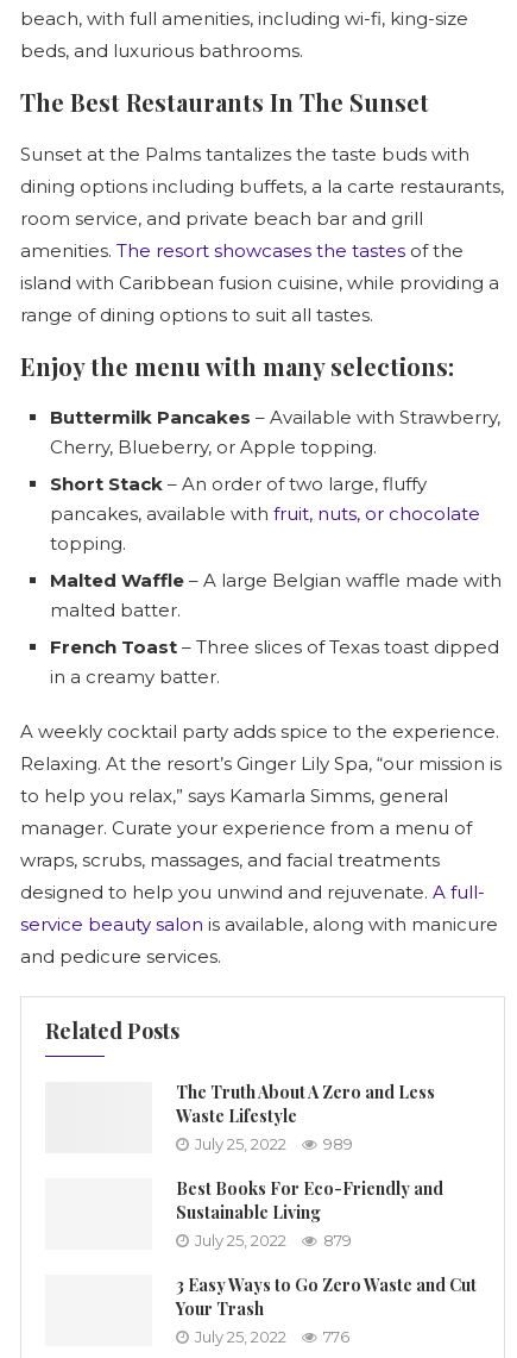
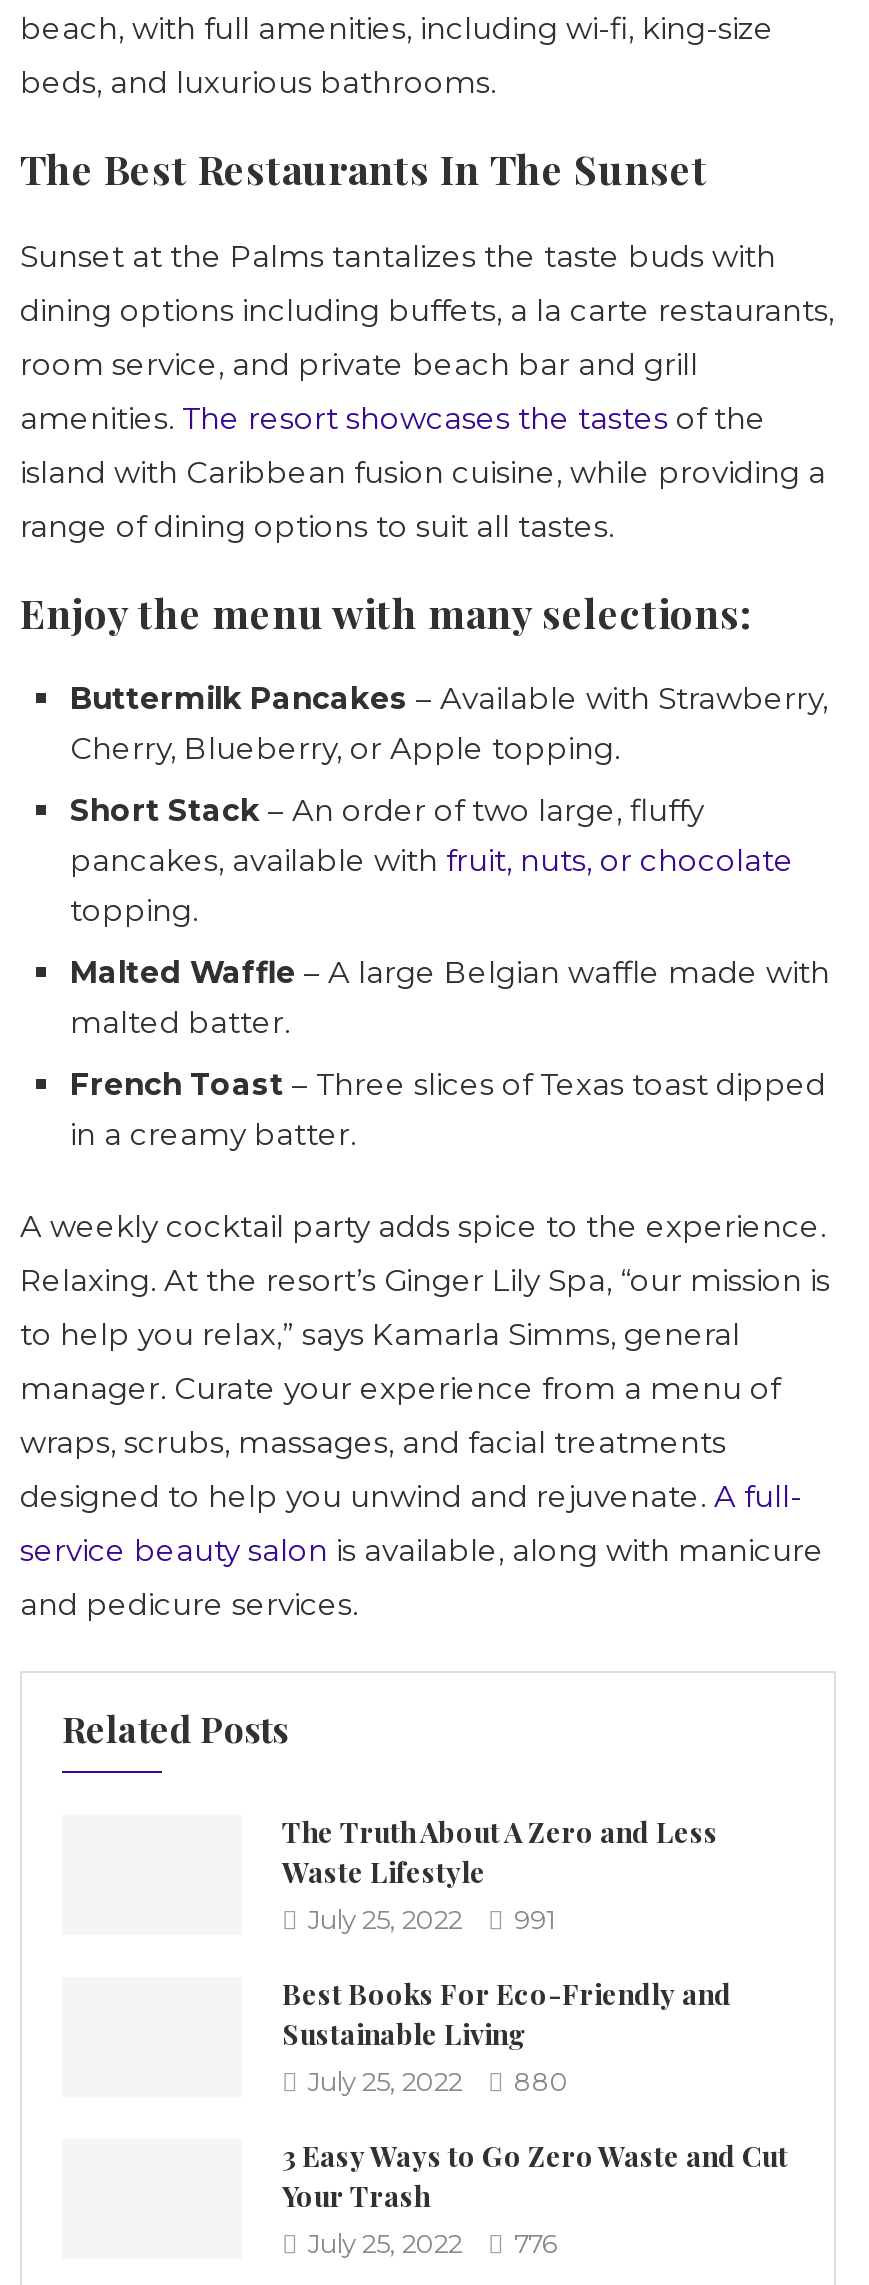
- July 25, 2022 989
+ July 25, 2022 991

- July 25, 2022 879
+ July 25, 2022 880
